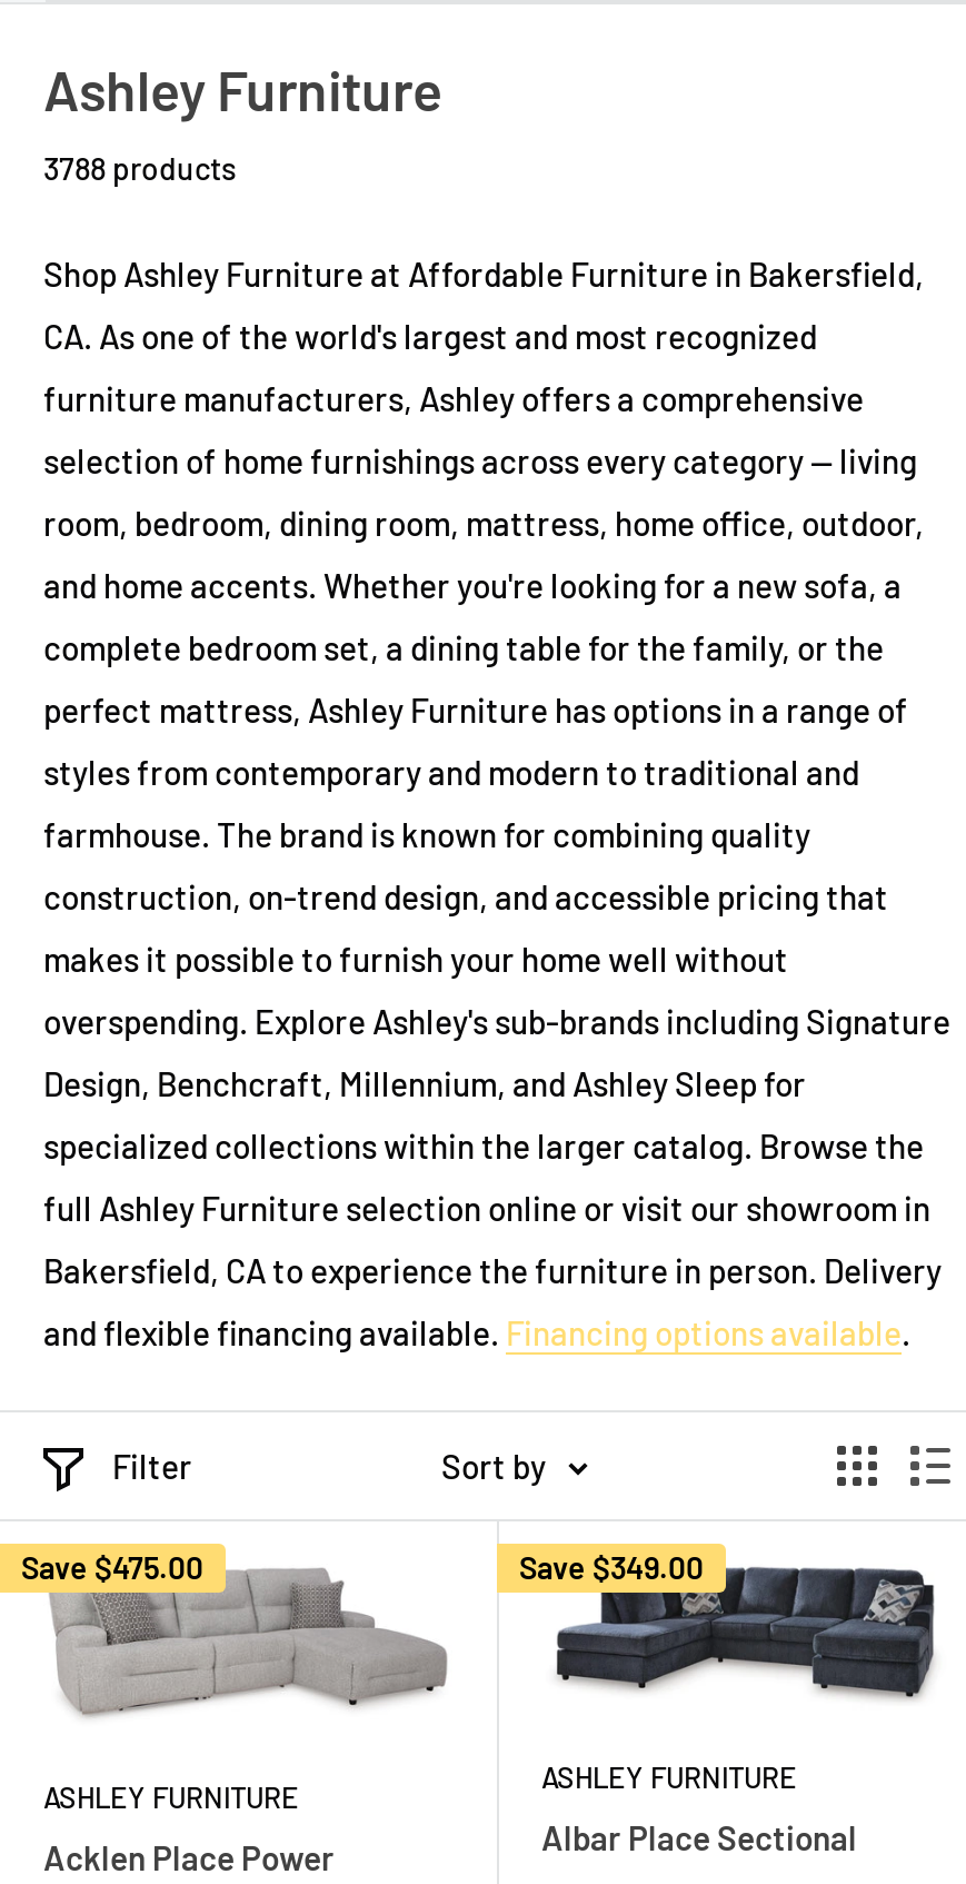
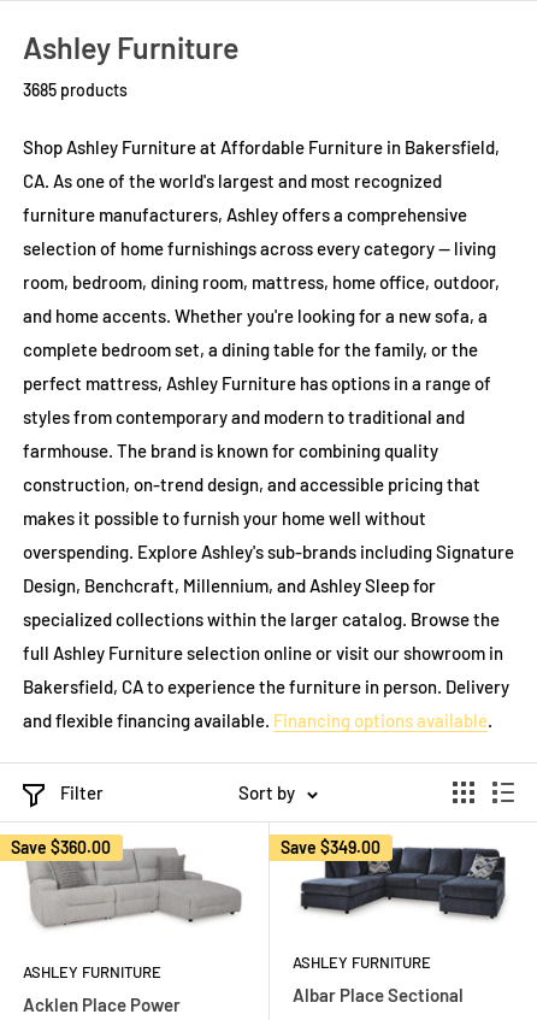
- 3788 products
+ 3685 products

- Save $475.00
+ Save $360.00
